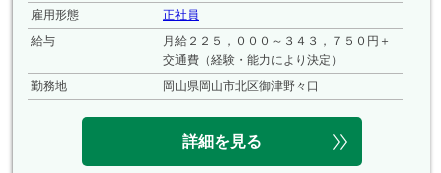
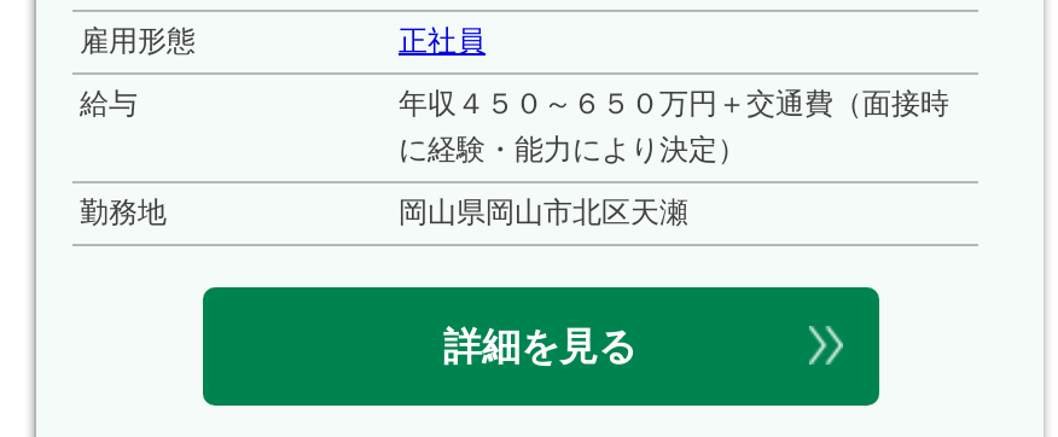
- 月給２２５，０００～３４３，７５０円＋
- 交通費（経験・能力により決定）
+ 年収４５０～６５０万円＋交通費（面接時
+ に経験・能力により決定）

- 岡山県岡山市北区御津野々口
+ 岡山県岡山市北区天瀬
